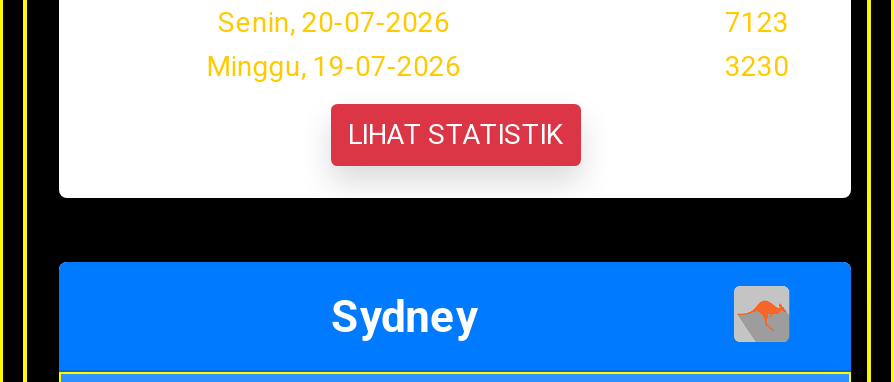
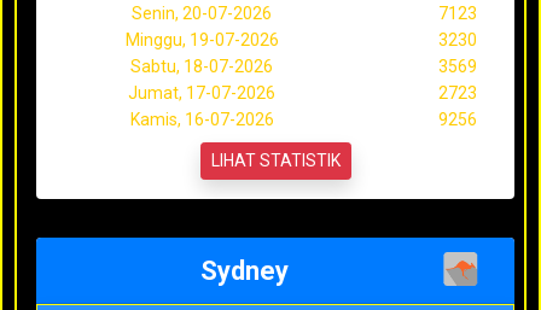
+ Sabtu, 18-07-2026
+ 3569
+ Jumat, 17-07-2026
+ 2723
+ Kamis, 16-07-2026
+ 9256
